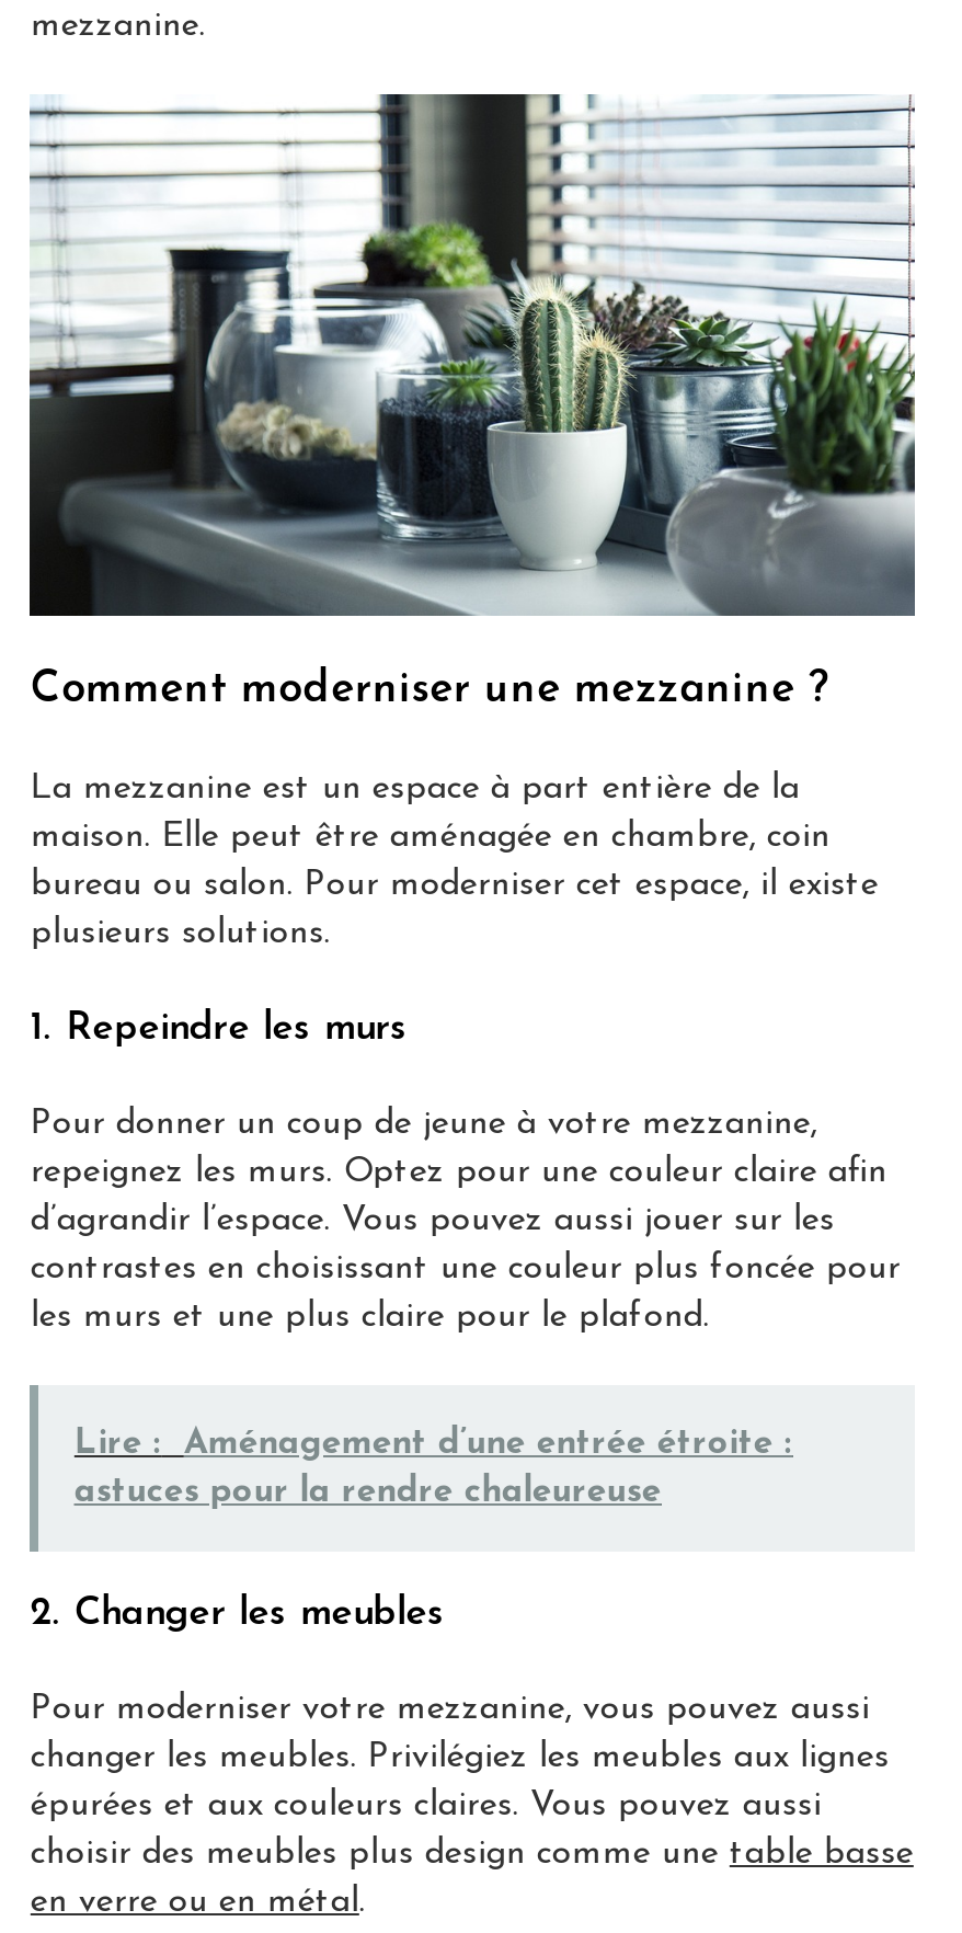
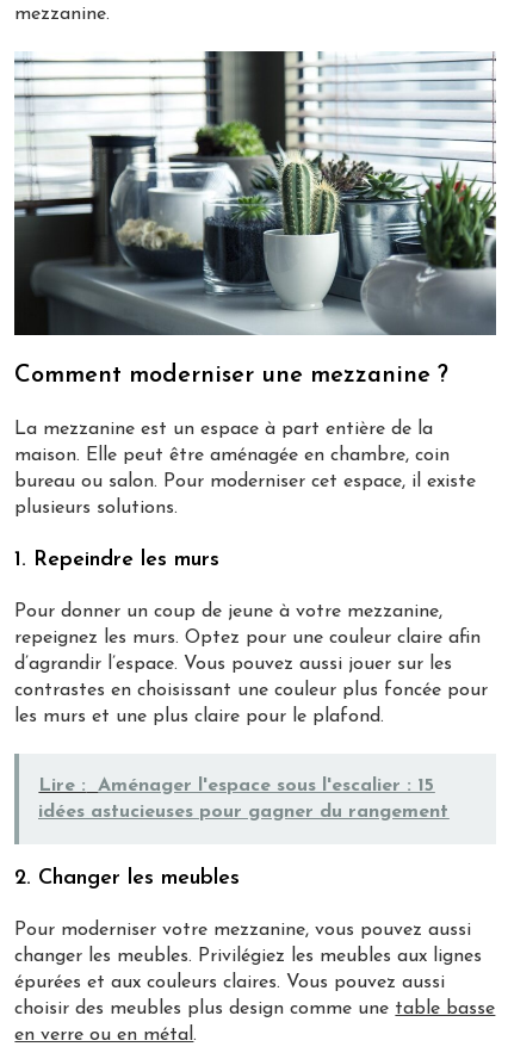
- Aménagement d’une entrée étroite :
- astuces pour la rendre chaleureuse
+ Aménager l'espace sous l'escalier : 15
+ idées astucieuses pour gagner du rangement
